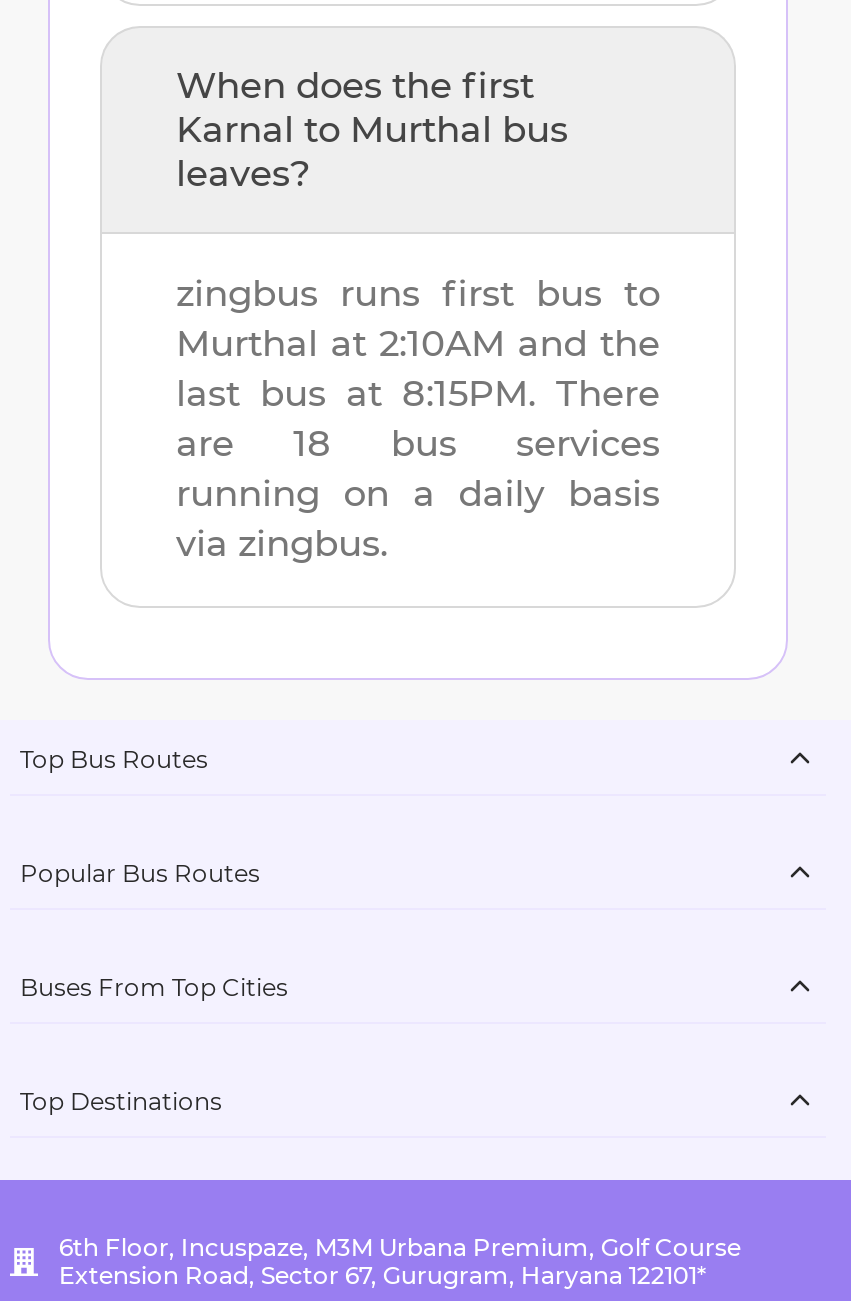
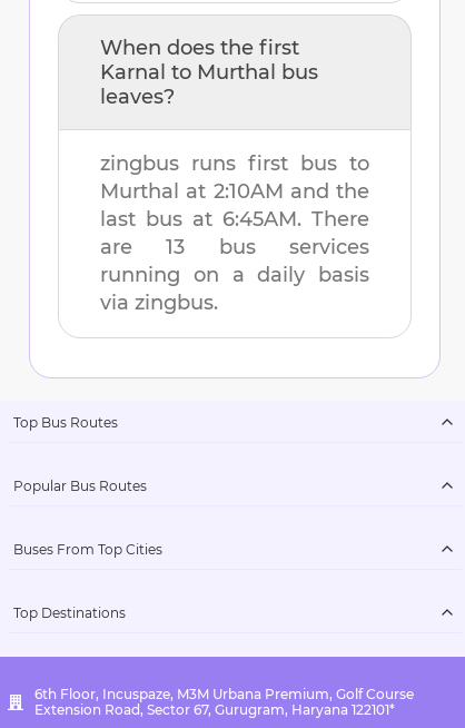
- last bus at 8:15PM. There
+ last bus at 6:45AM. There

- are 18 bus services
+ are 13 bus services
